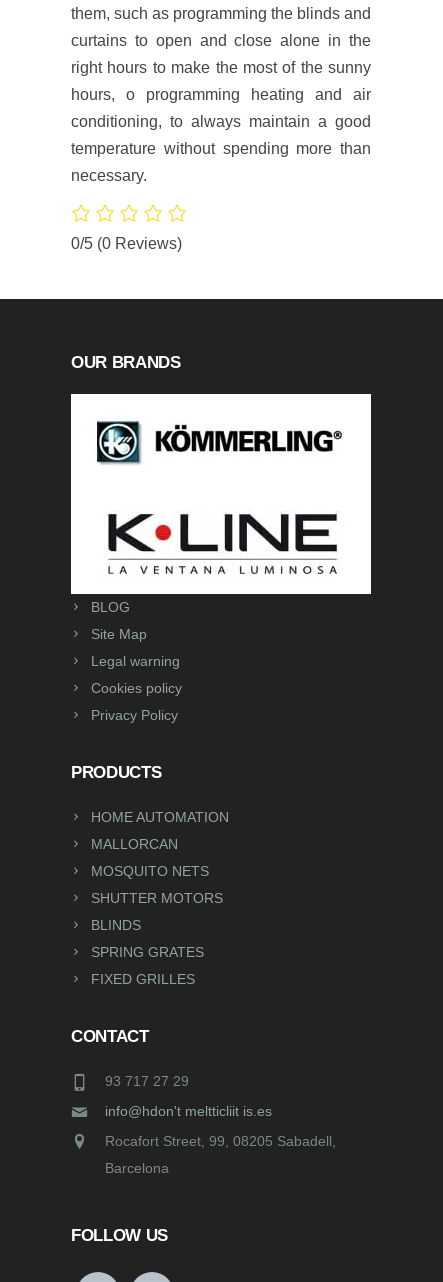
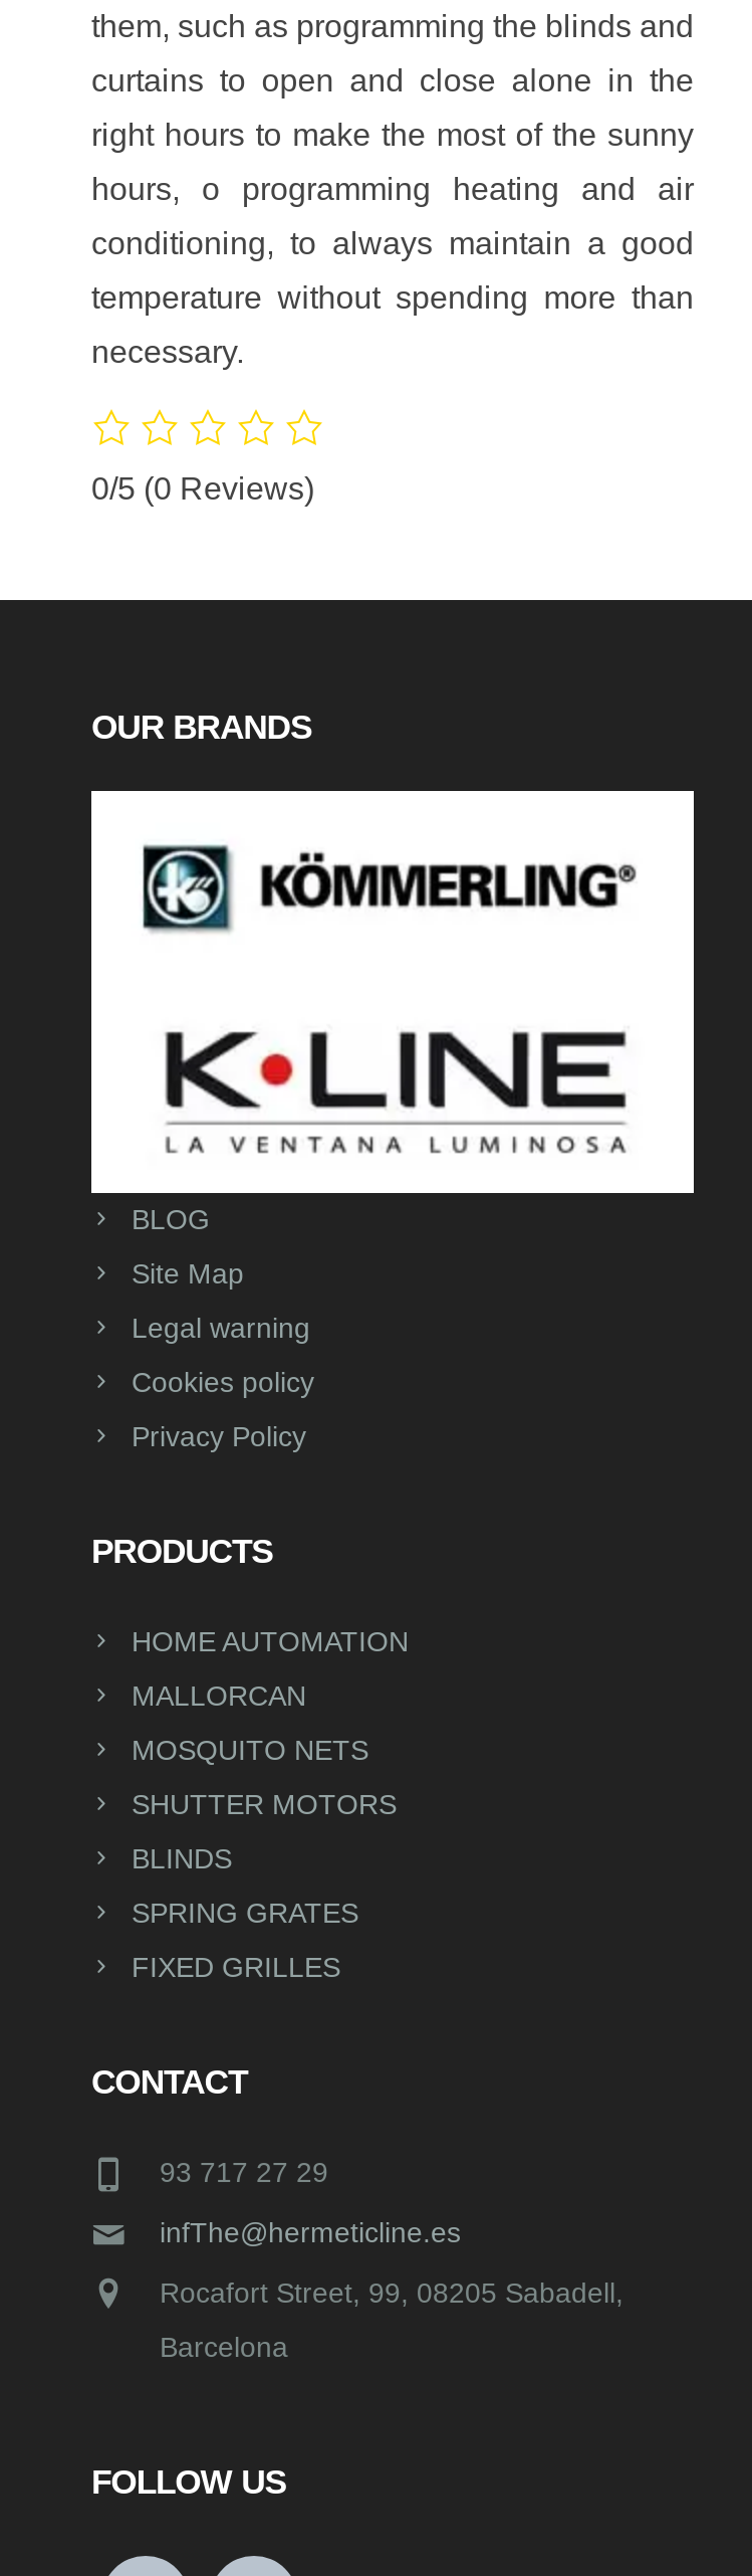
- info@hdon't meltticliit is.es
+ infThe@hermeticline.es
